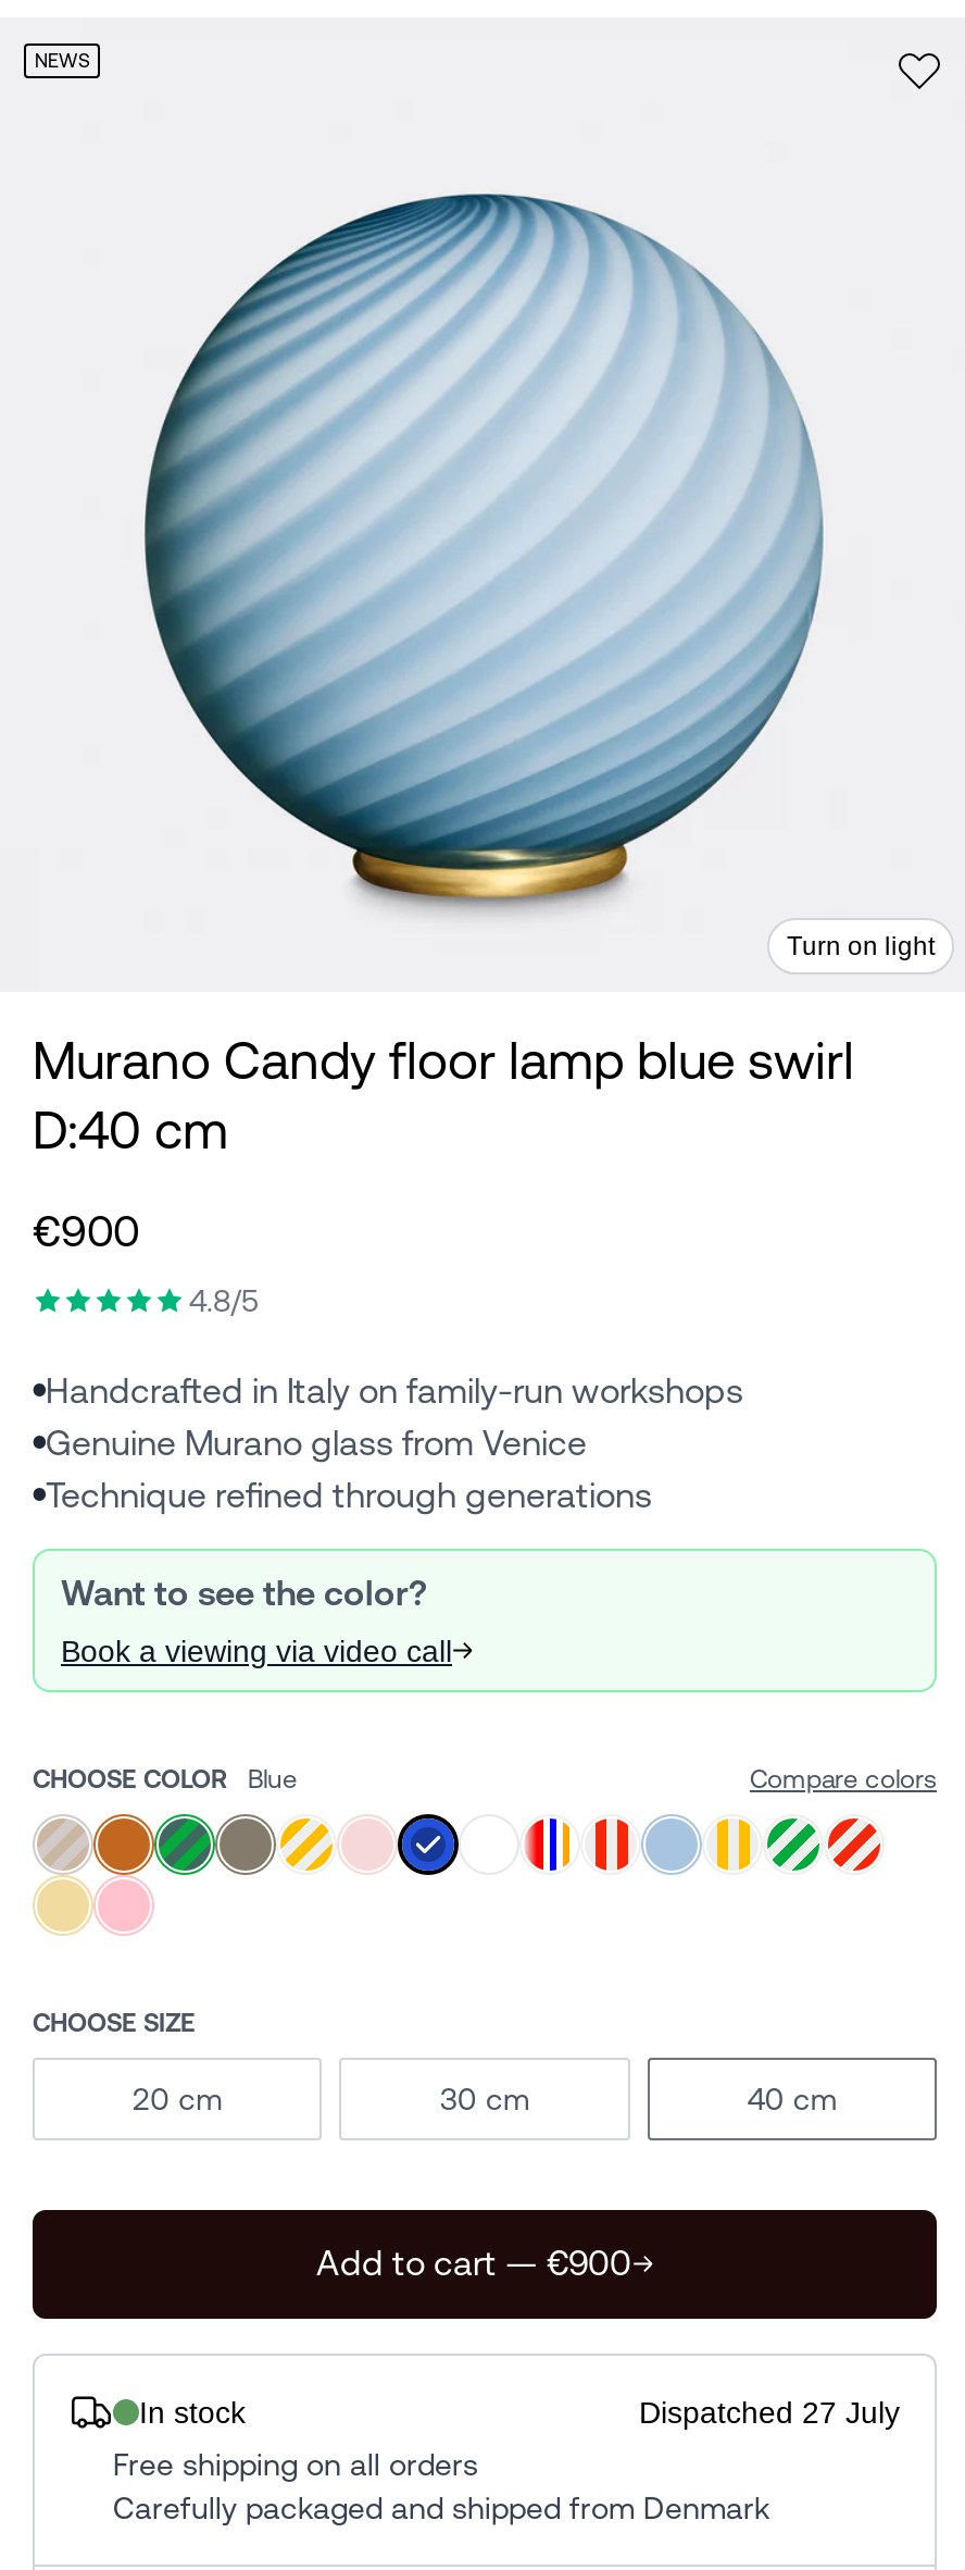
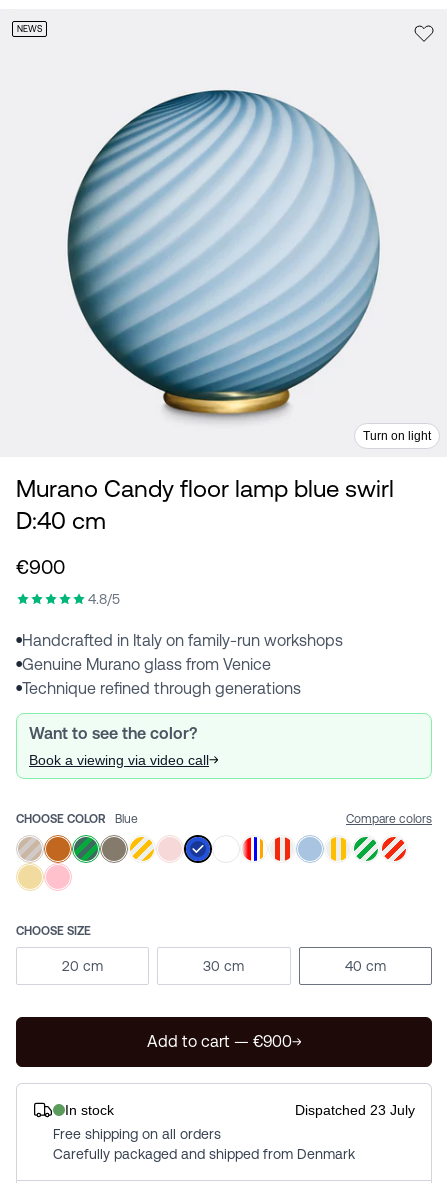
- Dispatched 27 July
+ Dispatched 23 July
